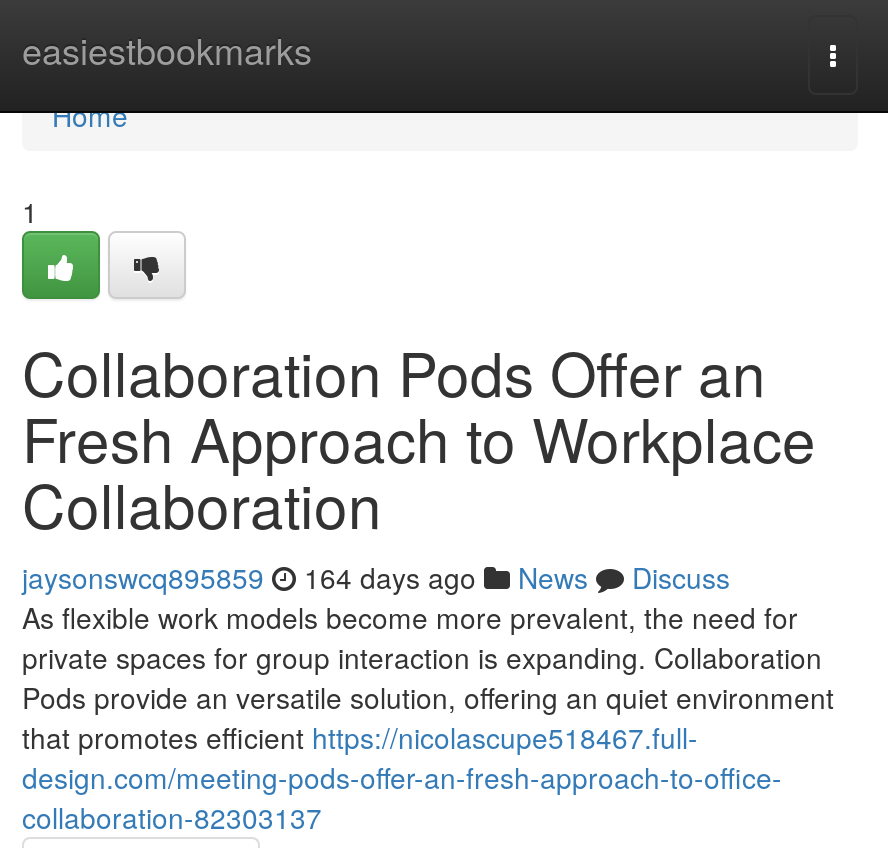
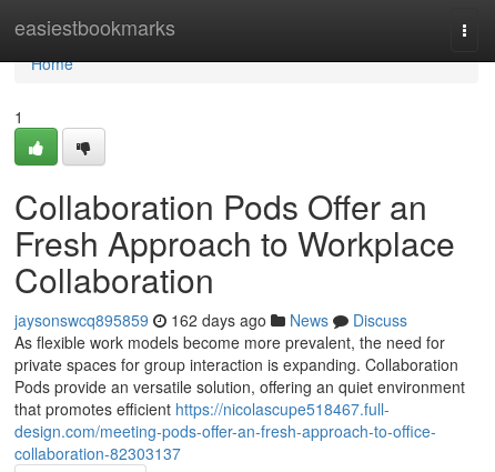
- jaysonswcq895859 164 days ago News Discuss
+ jaysonswcq895859 162 days ago News Discuss
